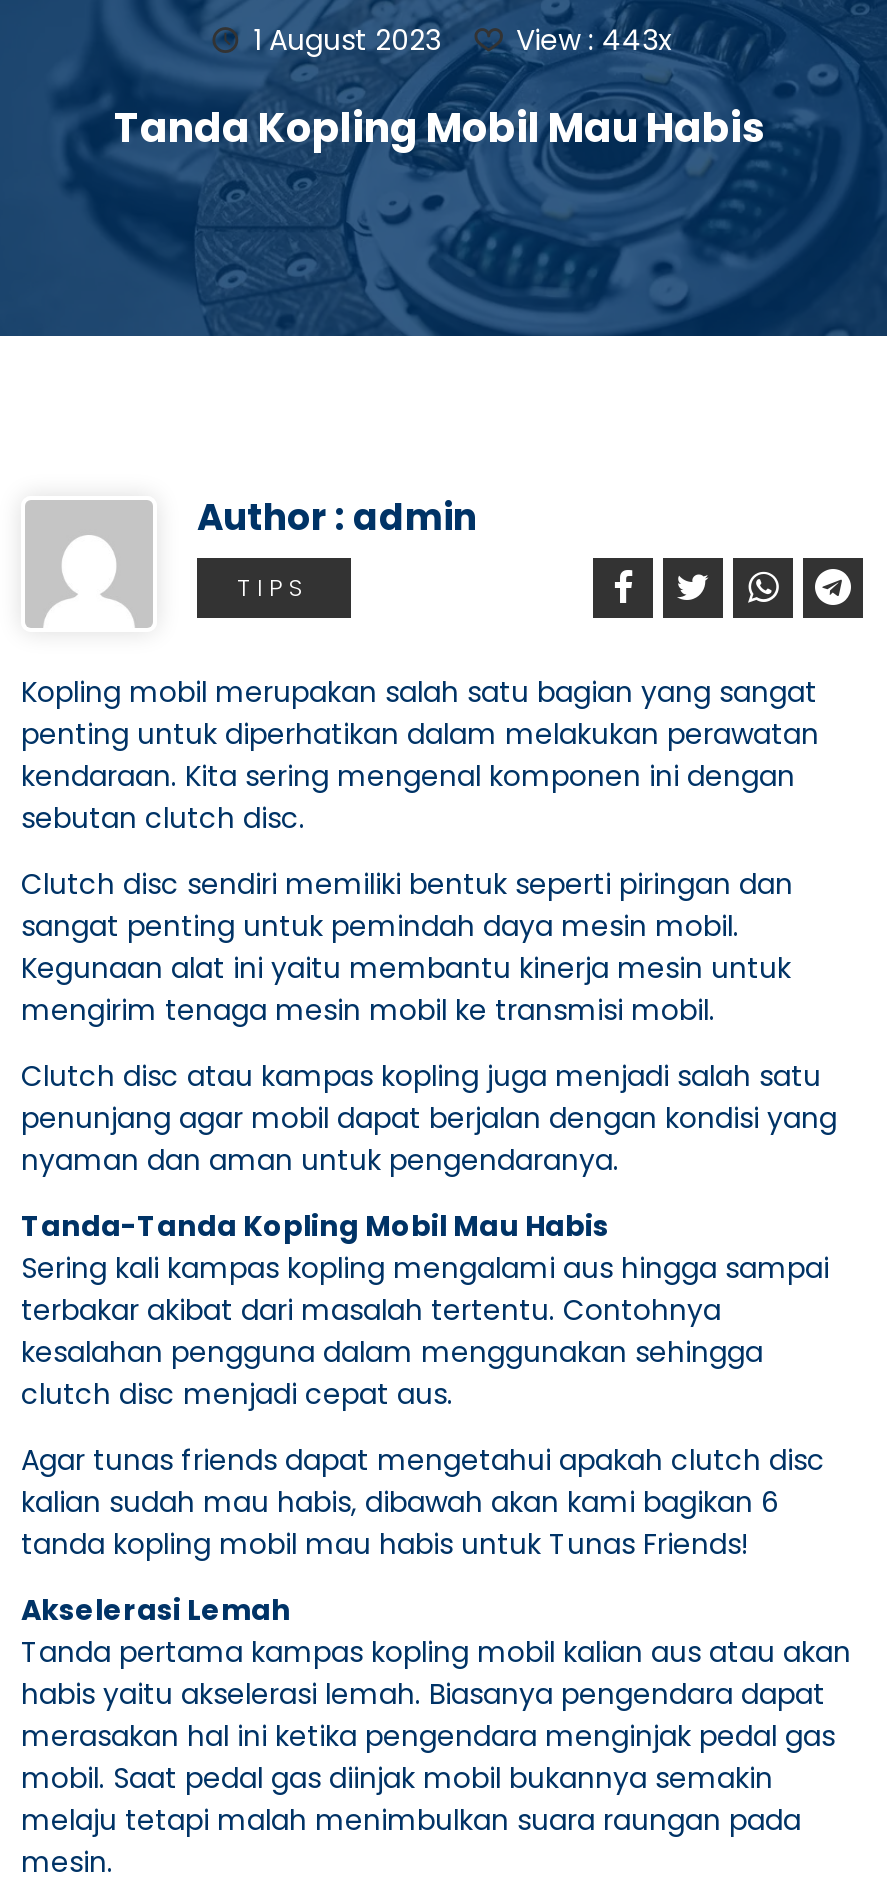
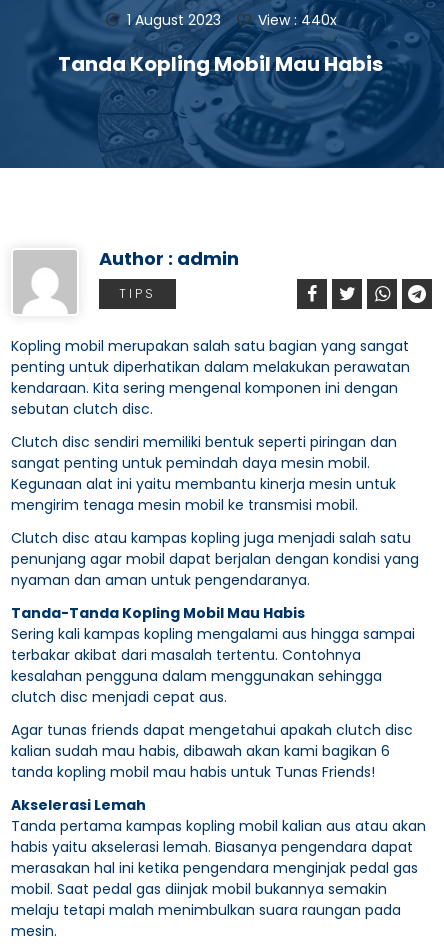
- View : 443x
+ View : 440x
